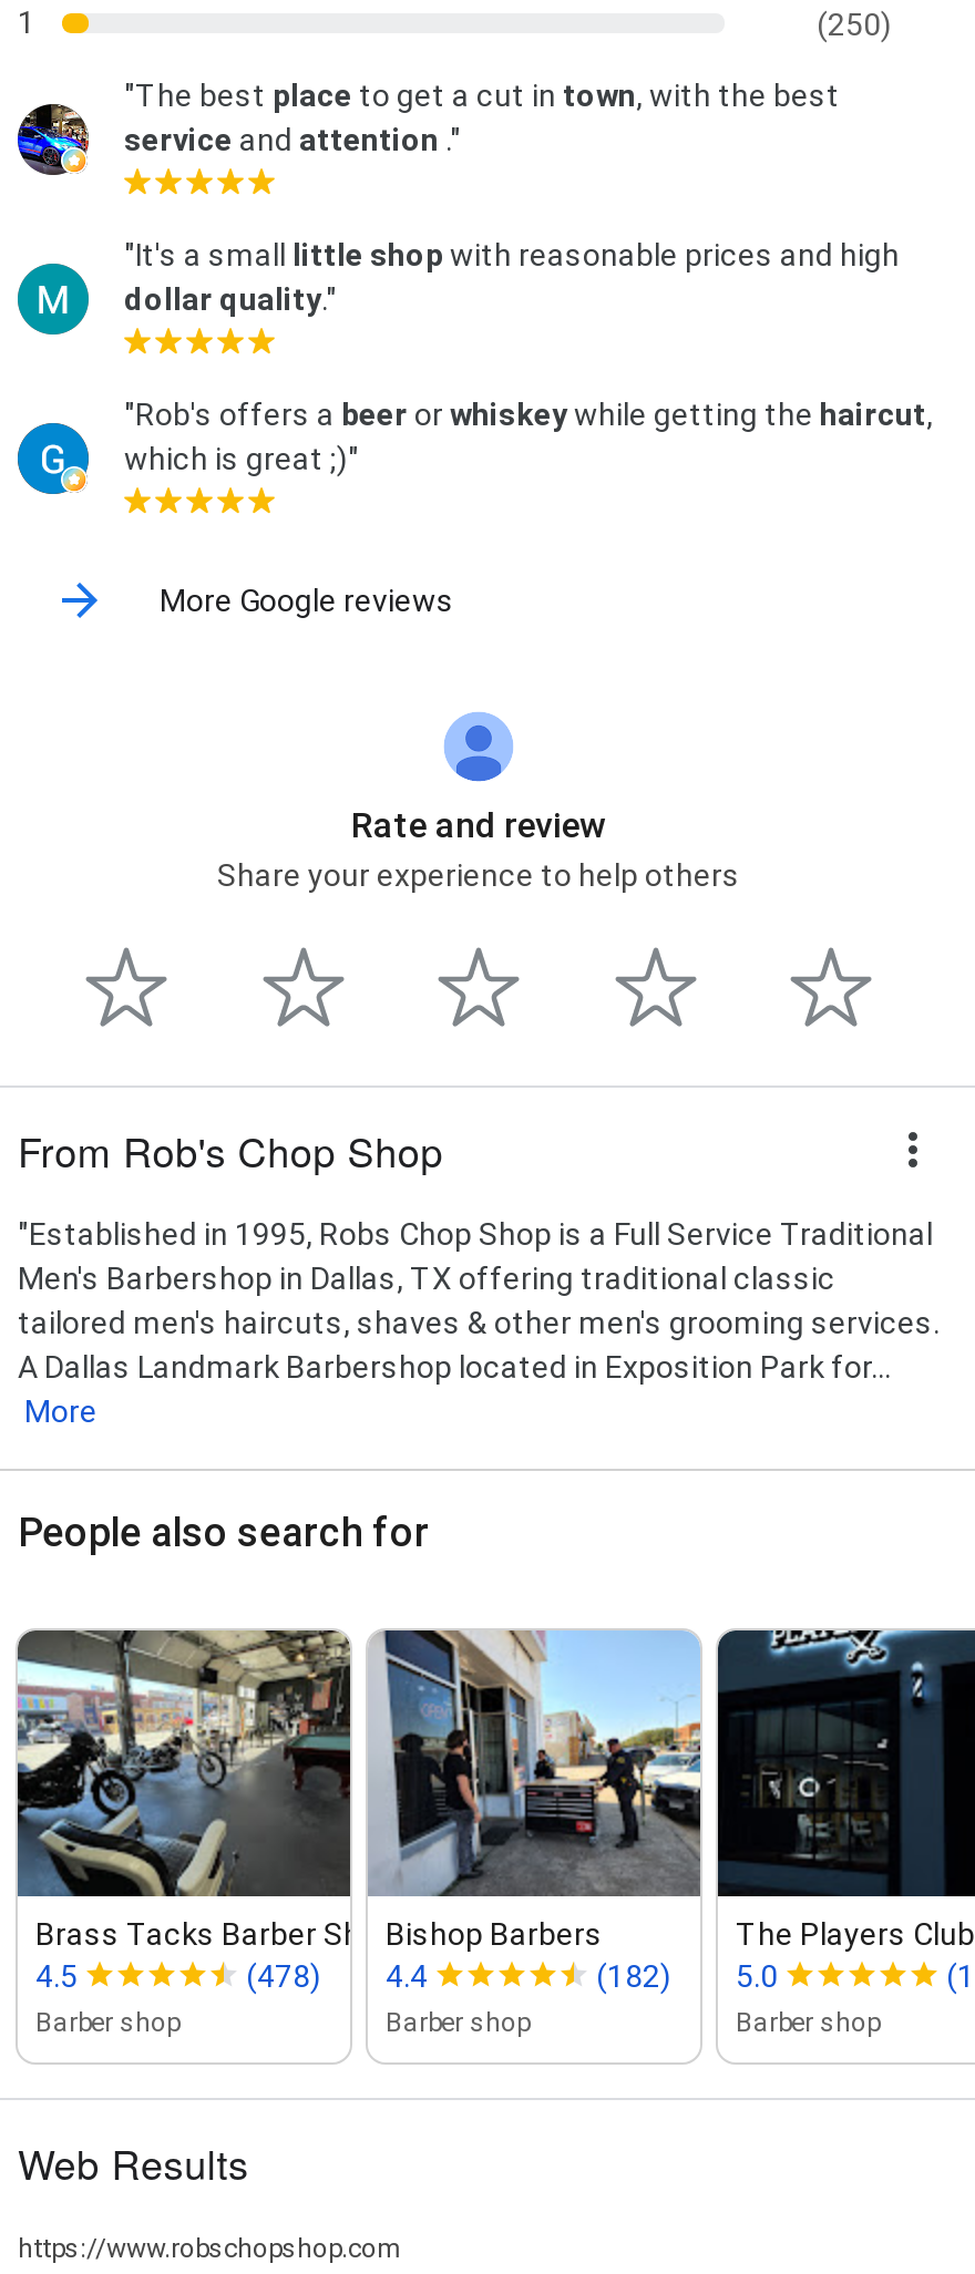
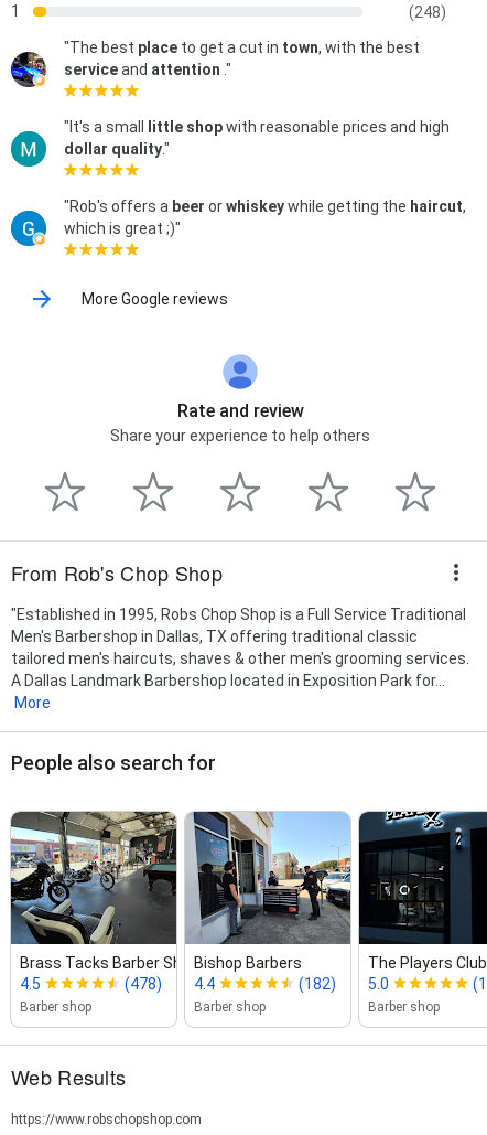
- (250)
+ (248)
